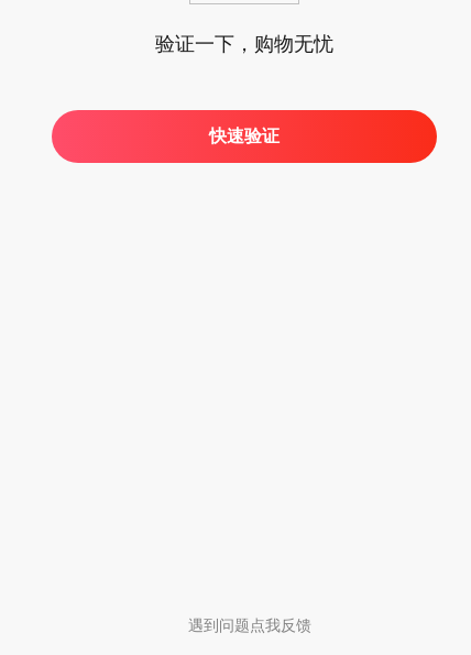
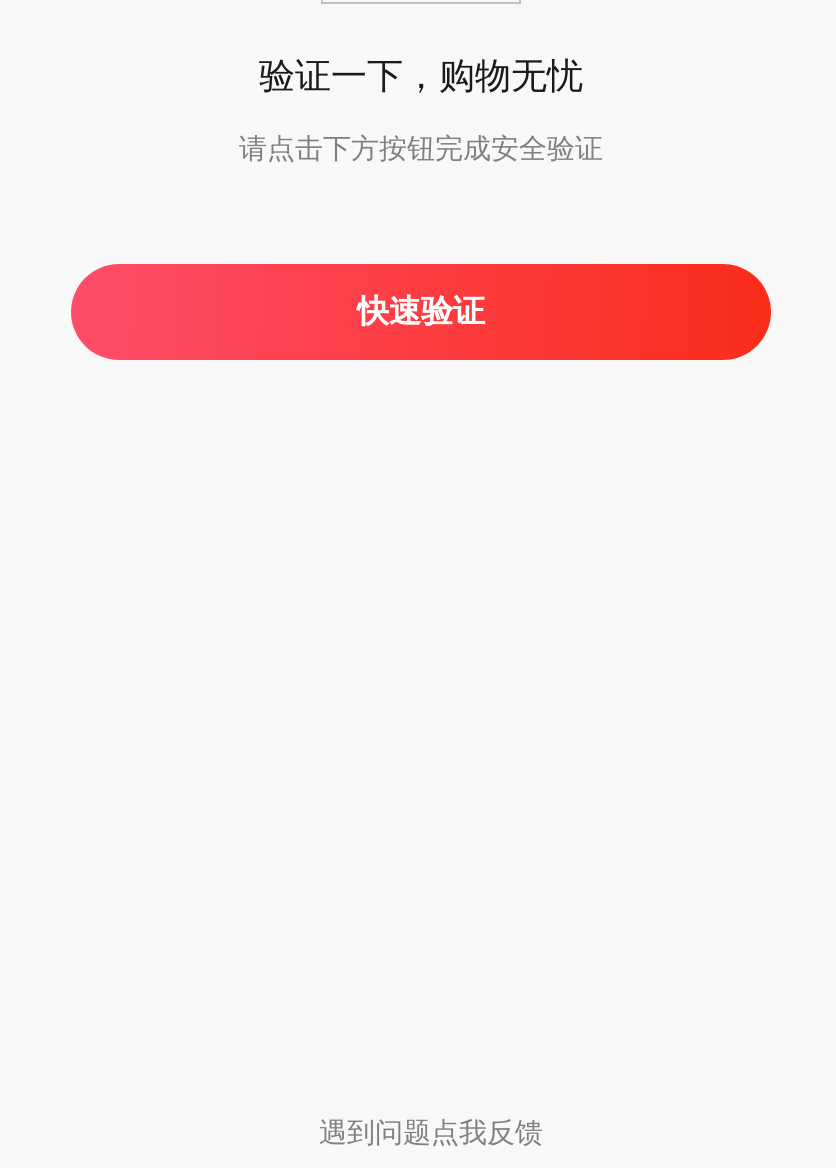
+ 请点击下方按钮完成安全验证

moved down: 快速验证
